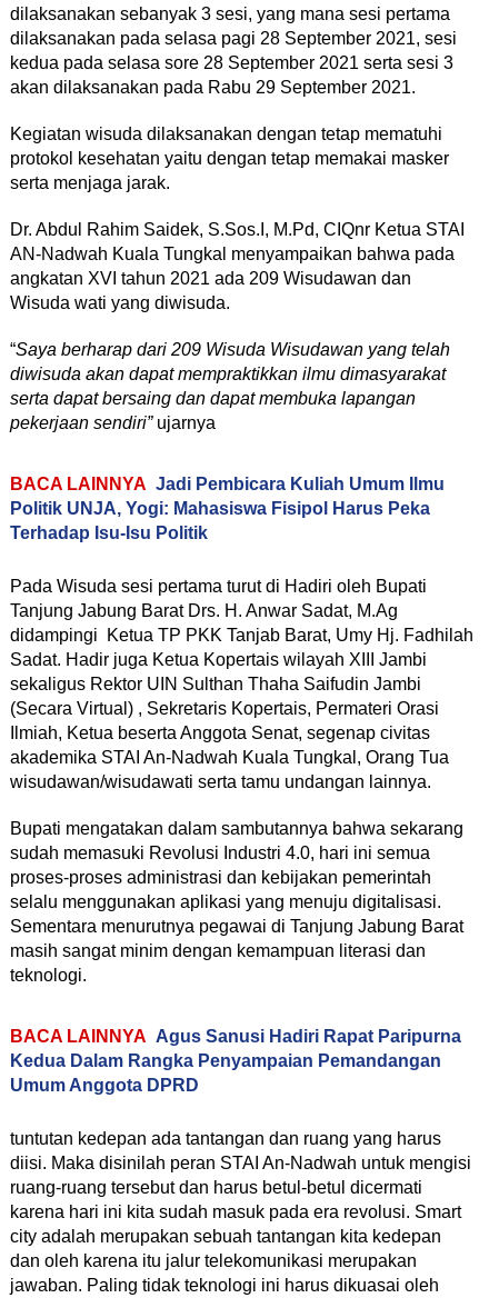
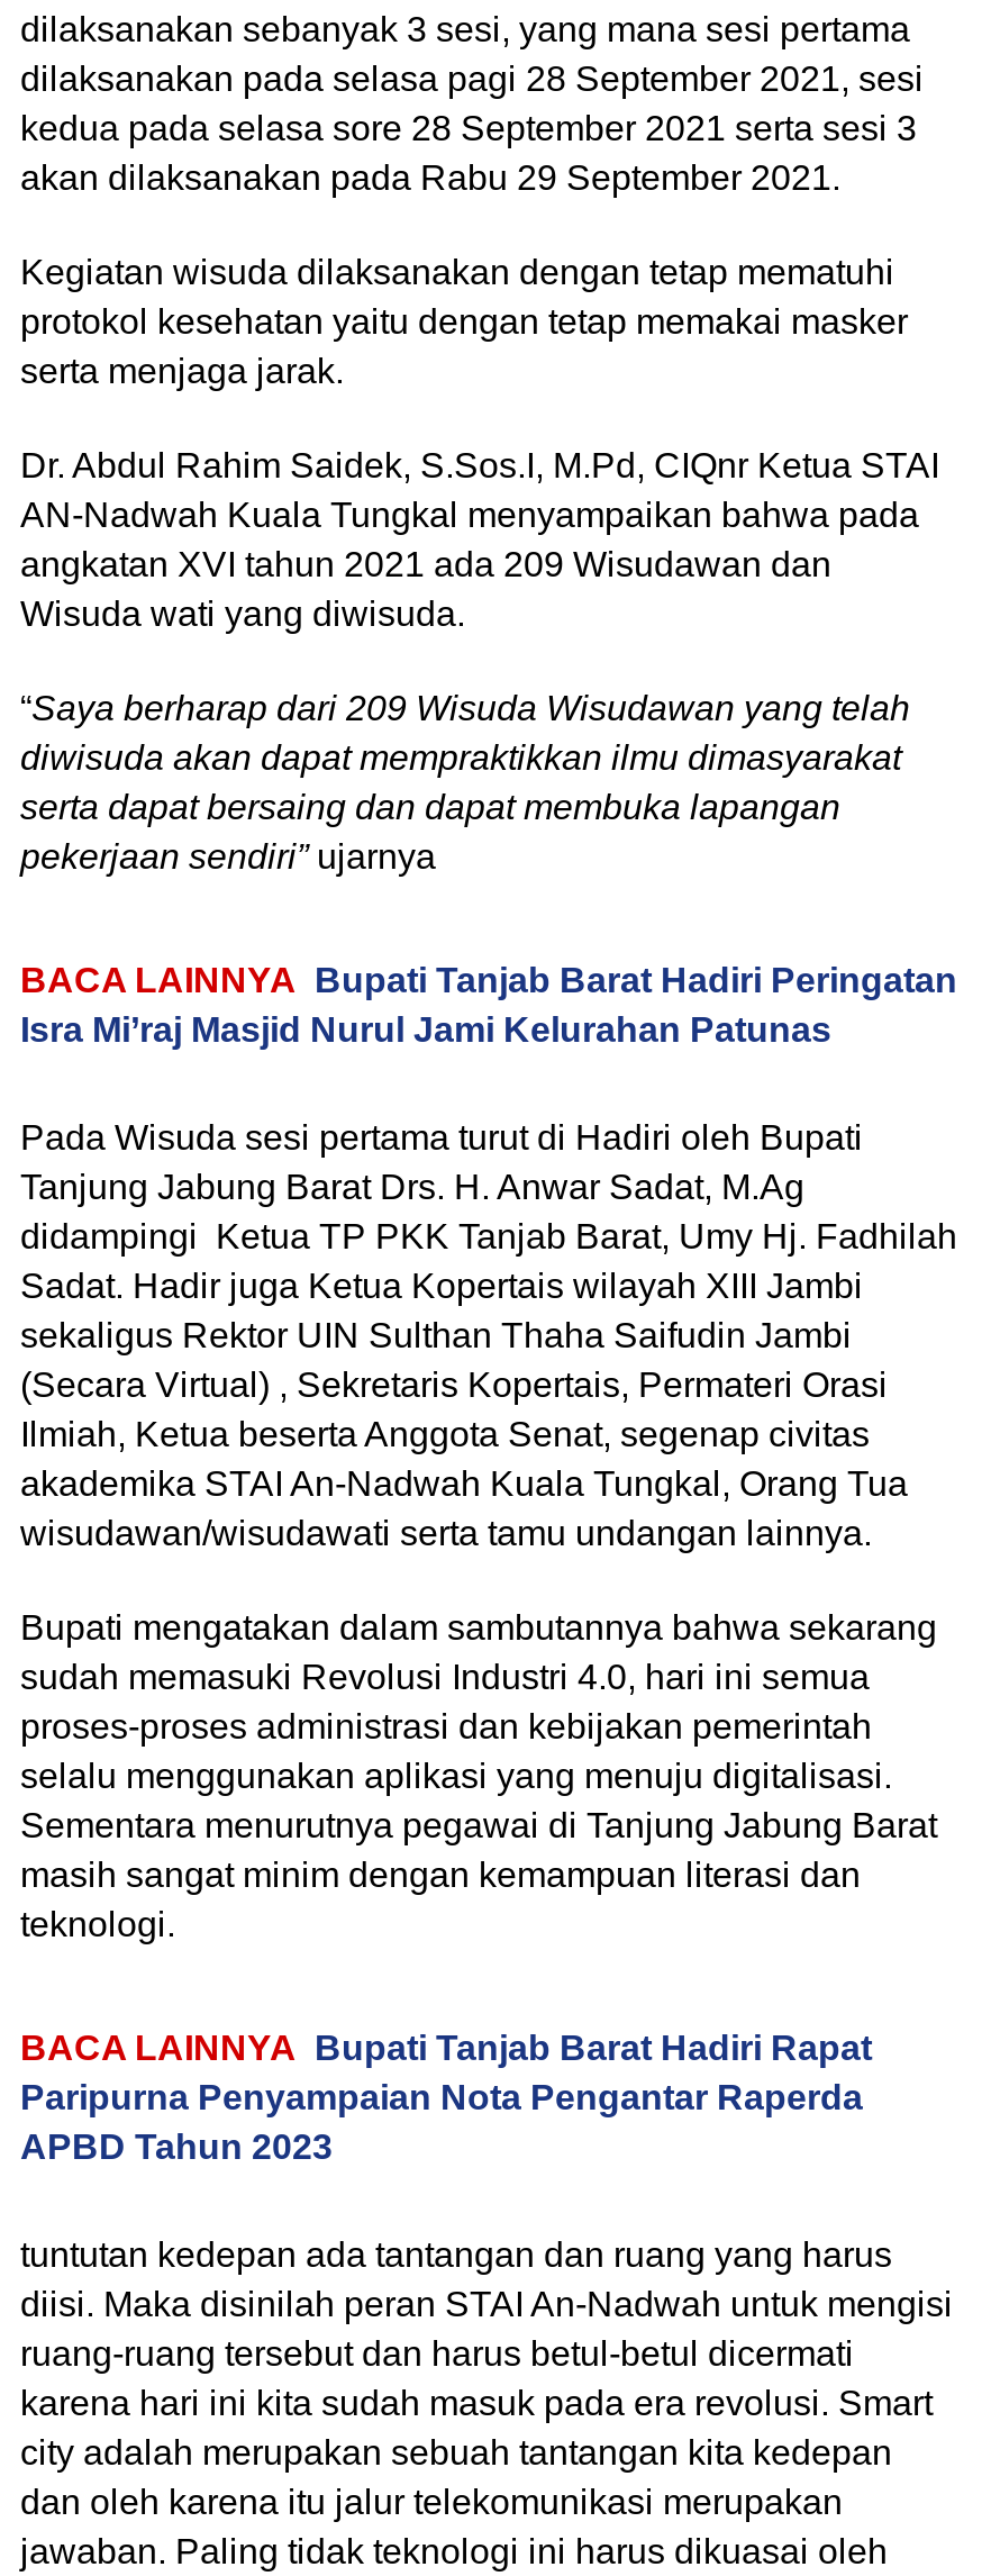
- BACA LAINNYA Jadi Pembicara Kuliah Umum Ilmu
- Politik UNJA, Yogi: Mahasiswa Fisipol Harus Peka
- Terhadap Isu-Isu Politik
+ BACA LAINNYA Bupati Tanjab Barat Hadiri Peringatan
+ Isra Mi’raj Masjid Nurul Jami Kelurahan Patunas

- BACA LAINNYA Agus Sanusi Hadiri Rapat Paripurna
- Kedua Dalam Rangka Penyampaian Pemandangan
- Umum Anggota DPRD
+ BACA LAINNYA Bupati Tanjab Barat Hadiri Rapat
+ Paripurna Penyampaian Nota Pengantar Raperda
+ APBD Tahun 2023
